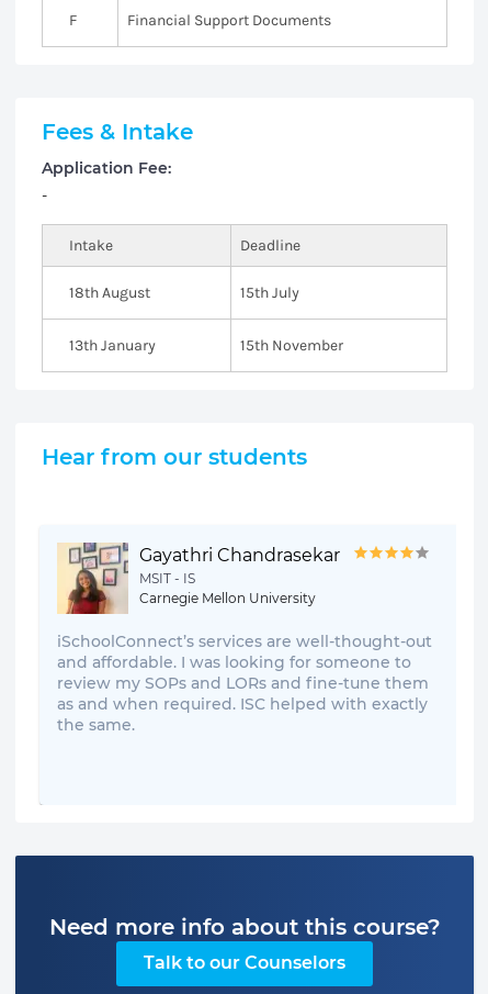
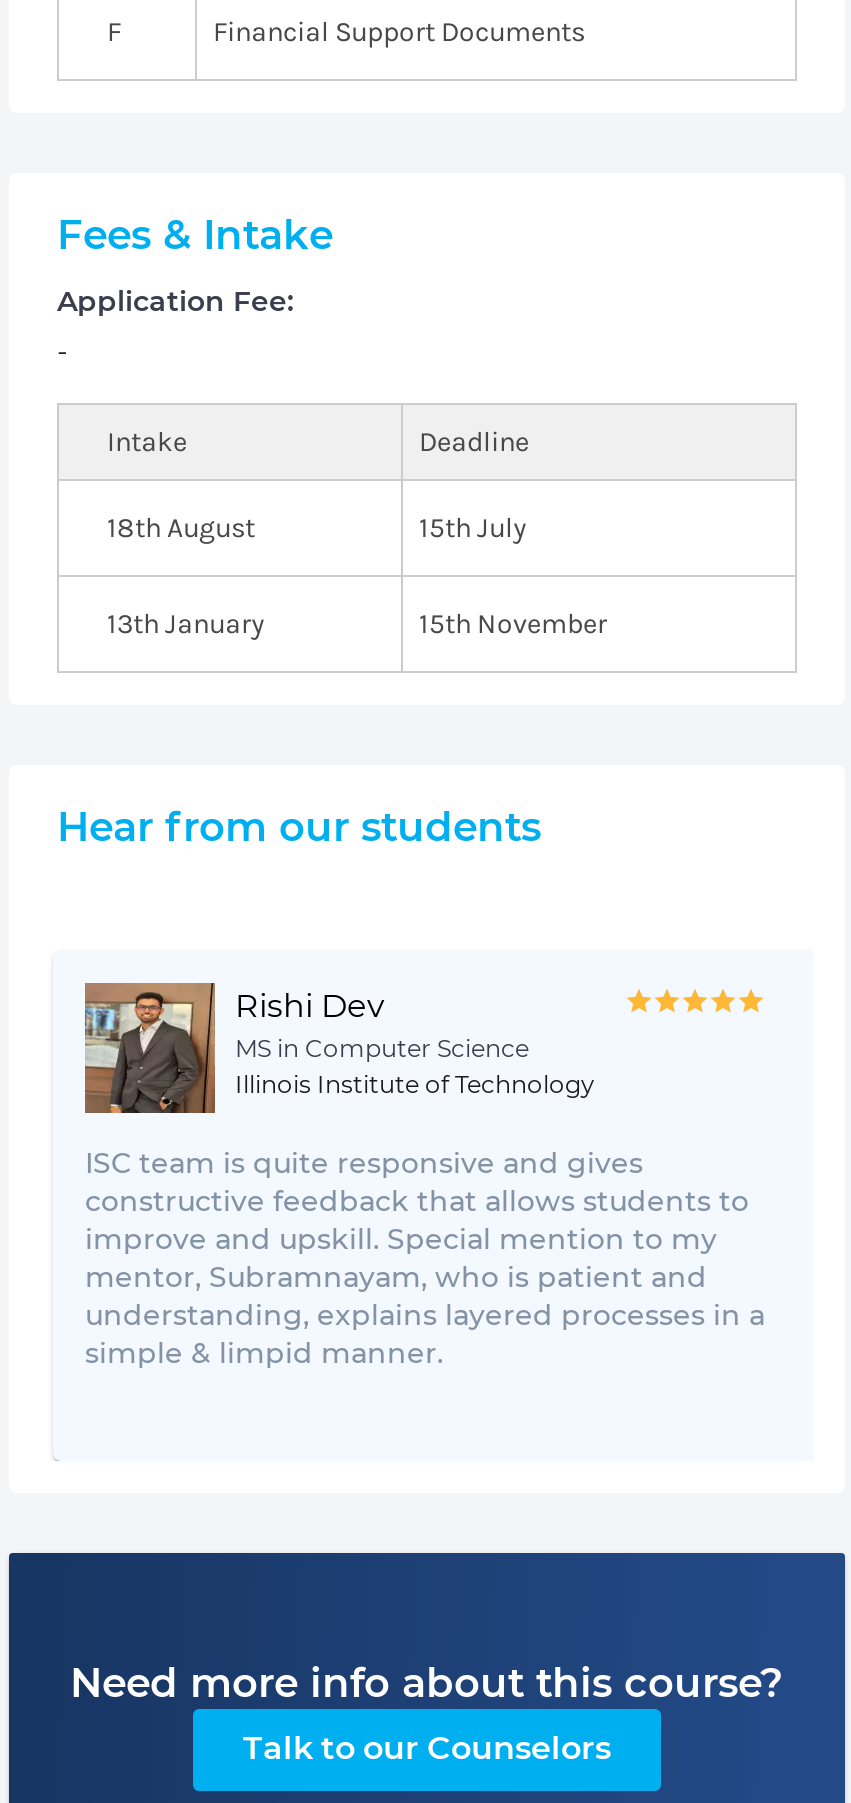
- [image]
- Gayathri Chandrasekar
- MSIT - IS
- Carnegie Mellon University
+ [image]
+ Rishi Dev
+ MS in Computer Science
+ Illinois Institute of Technology

- iSchoolConnect’s services are well-thought-out
- and affordable. I was looking for someone to
- review my SOPs and LORs and fine-tune them
- as and when required. ISC helped with exactly
- the same.
+ ISC team is quite responsive and gives
+ constructive feedback that allows students to
+ improve and upskill. Special mention to my
+ mentor, Subramnayam, who is patient and
+ understanding, explains layered processes in a
+ simple & limpid manner.
